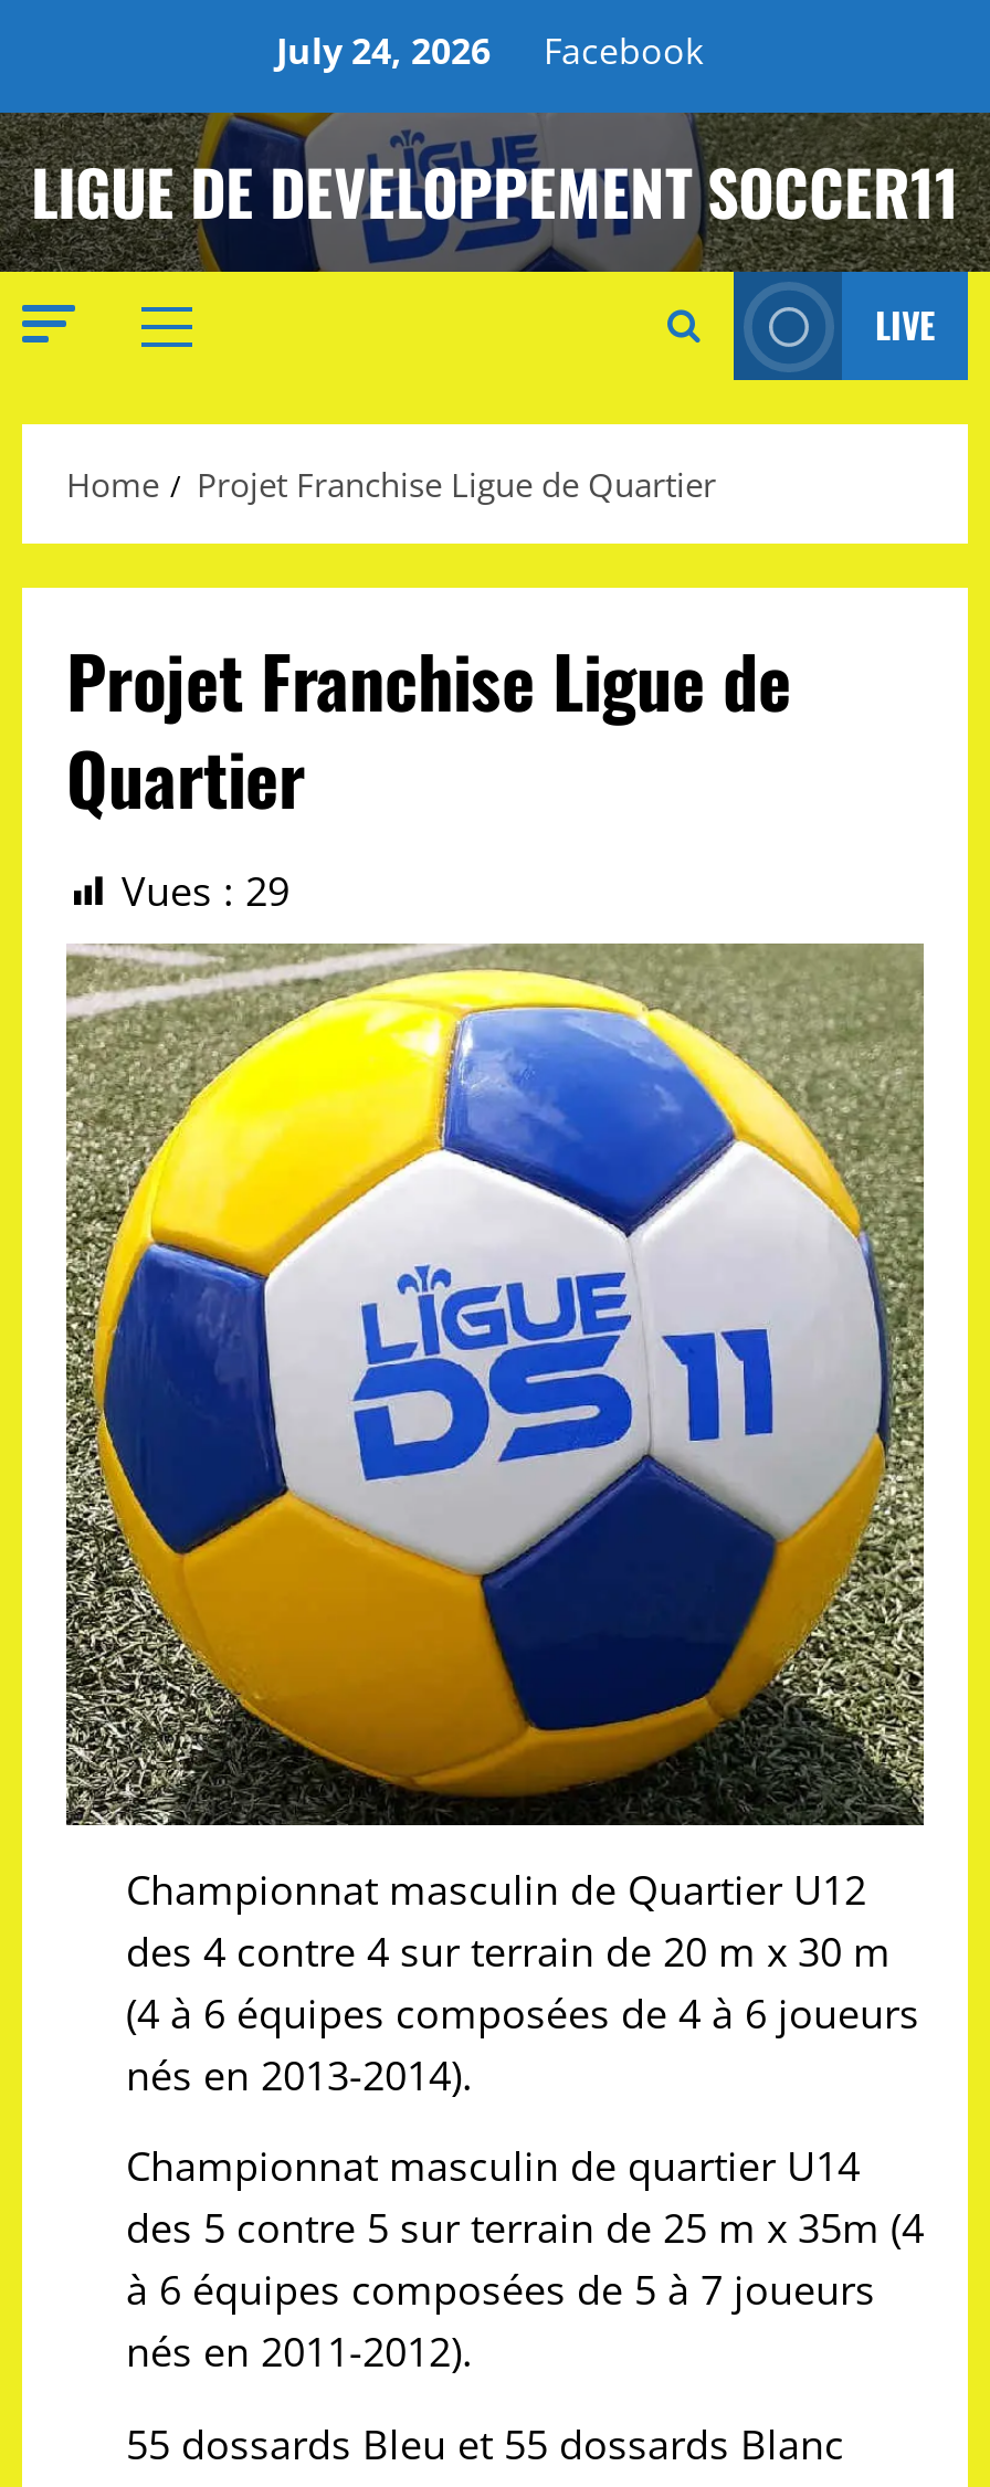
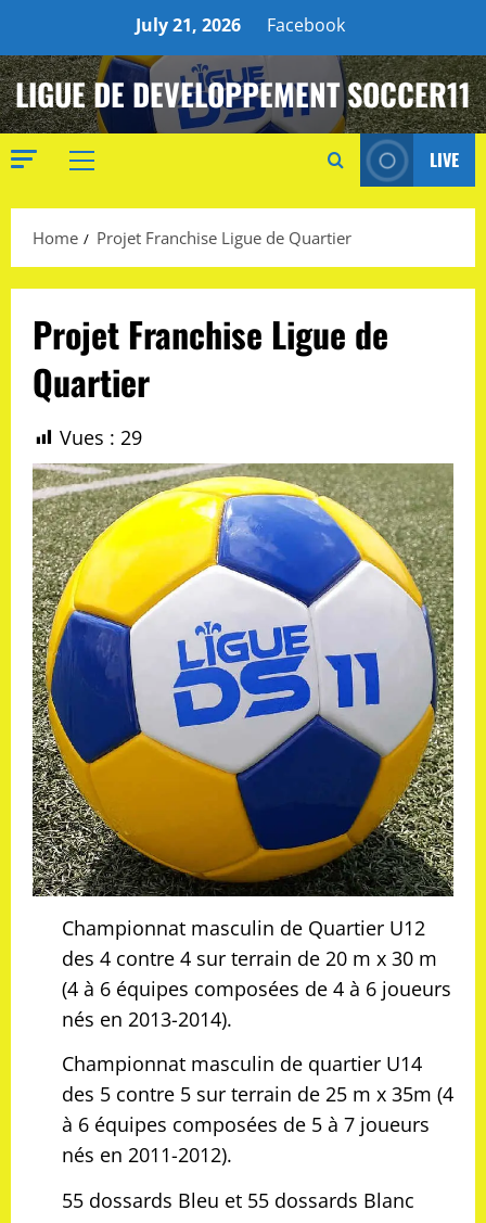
- July 24, 2026 Facebook
+ July 21, 2026 Facebook
